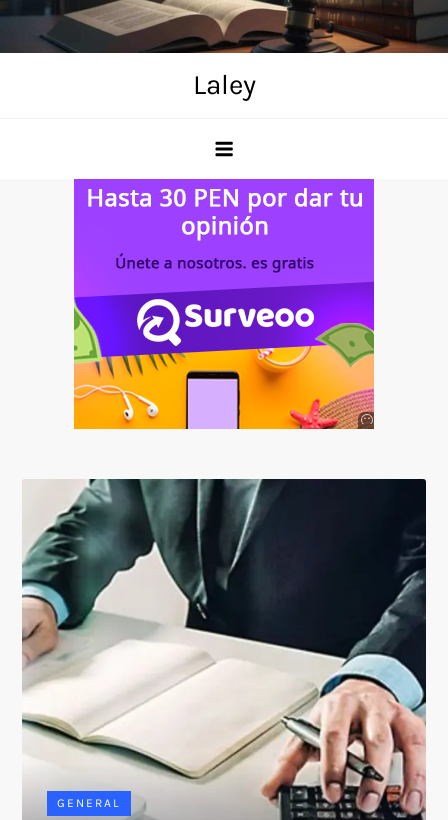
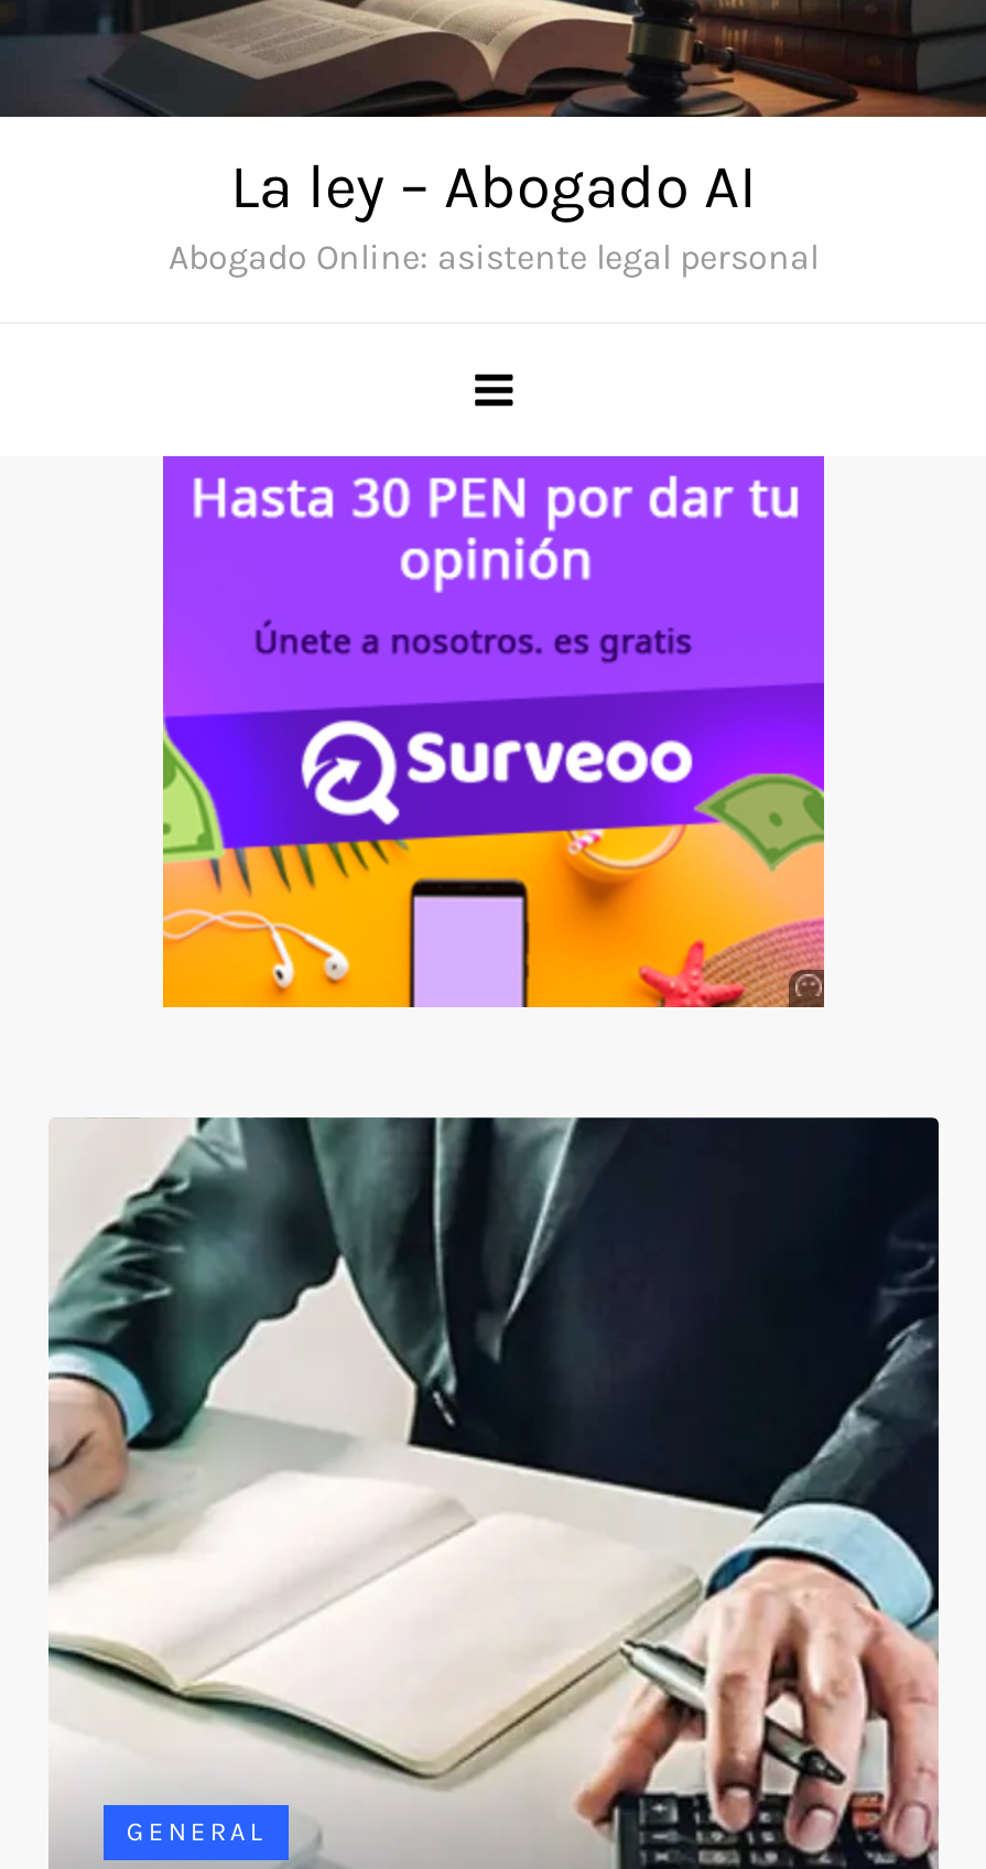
- Laley
+ La ley – Abogado AI
+ Abogado Online: asistente legal personal
